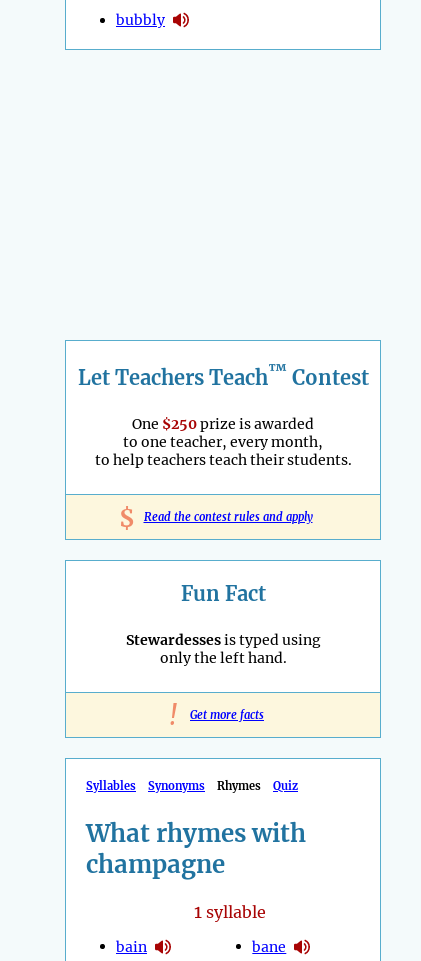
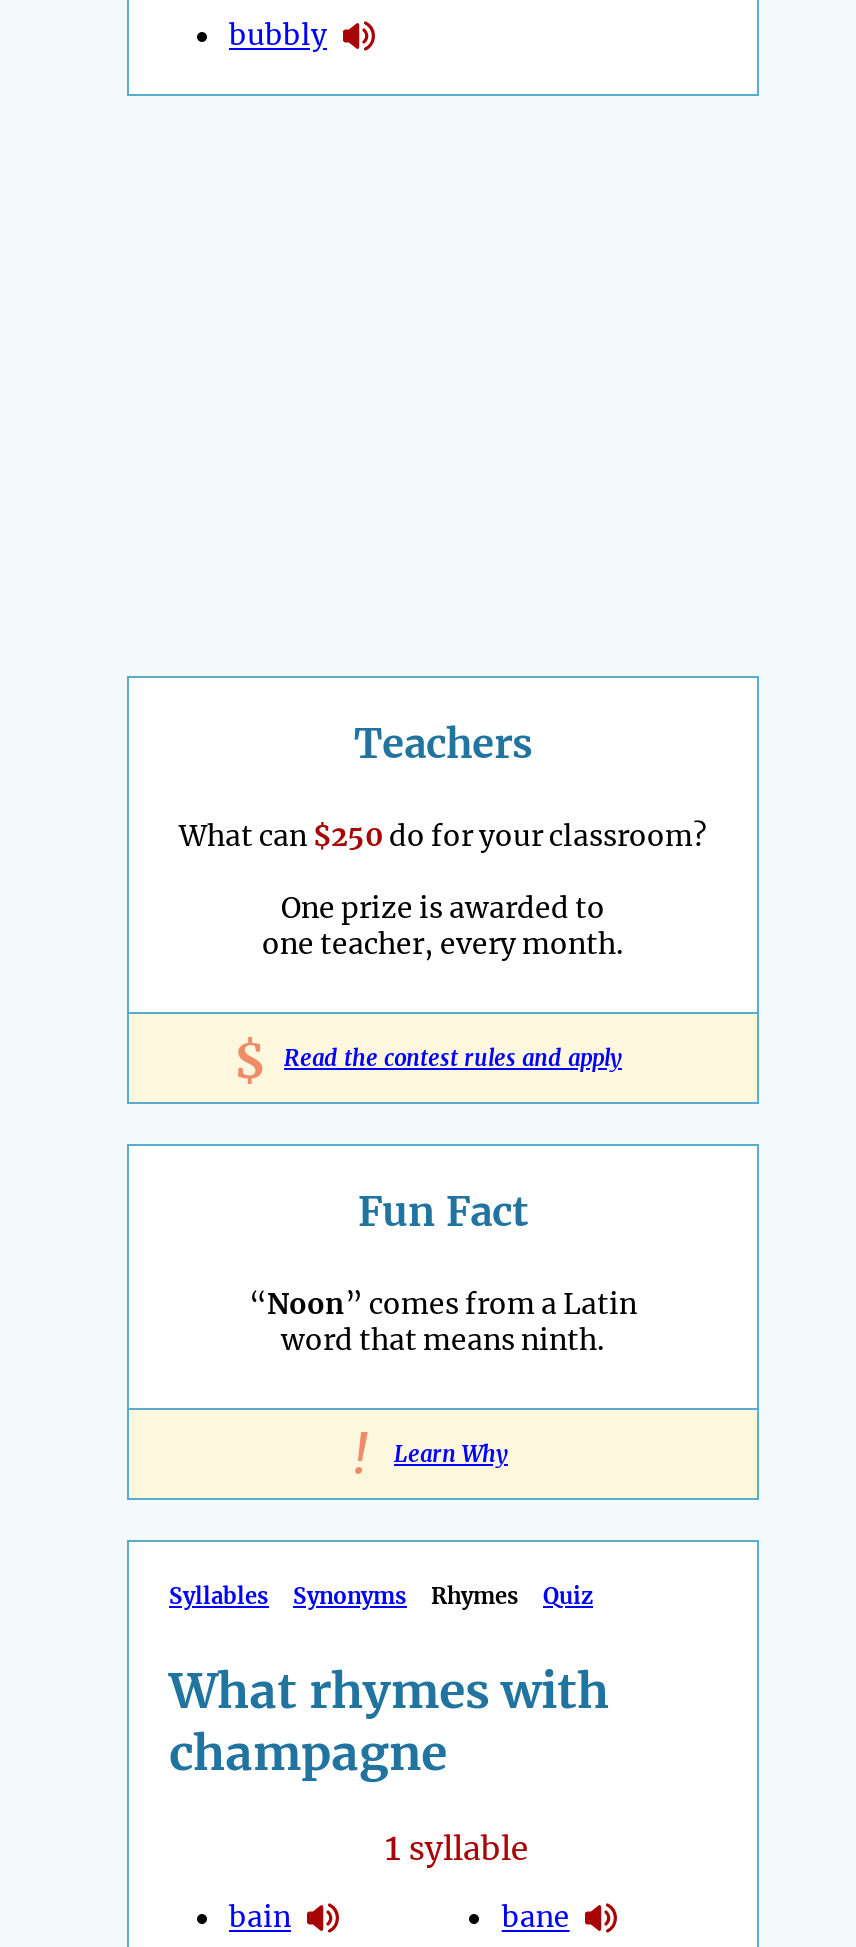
- Let Teachers Teach™ Contest
- One $250 prize is awarded
- to one teacher, every month,
- to help teachers teach their students.
+ Teachers
+ What can $250 do for your classroom?
+ One prize is awarded to
+ one teacher, every month.

- Stewardesses is typed using
- only the left hand.
+ “Noon” comes from a Latin
+ word that means ninth.

- Get more facts
+ Learn Why
